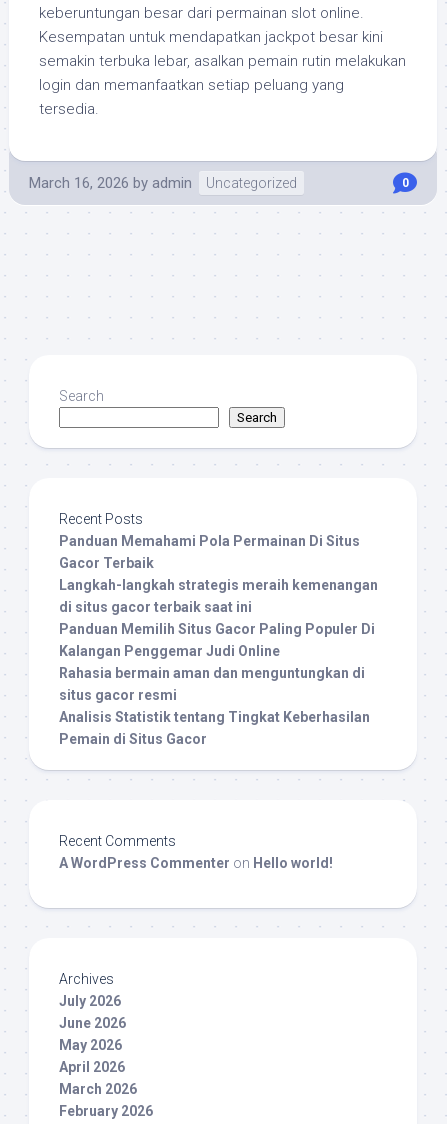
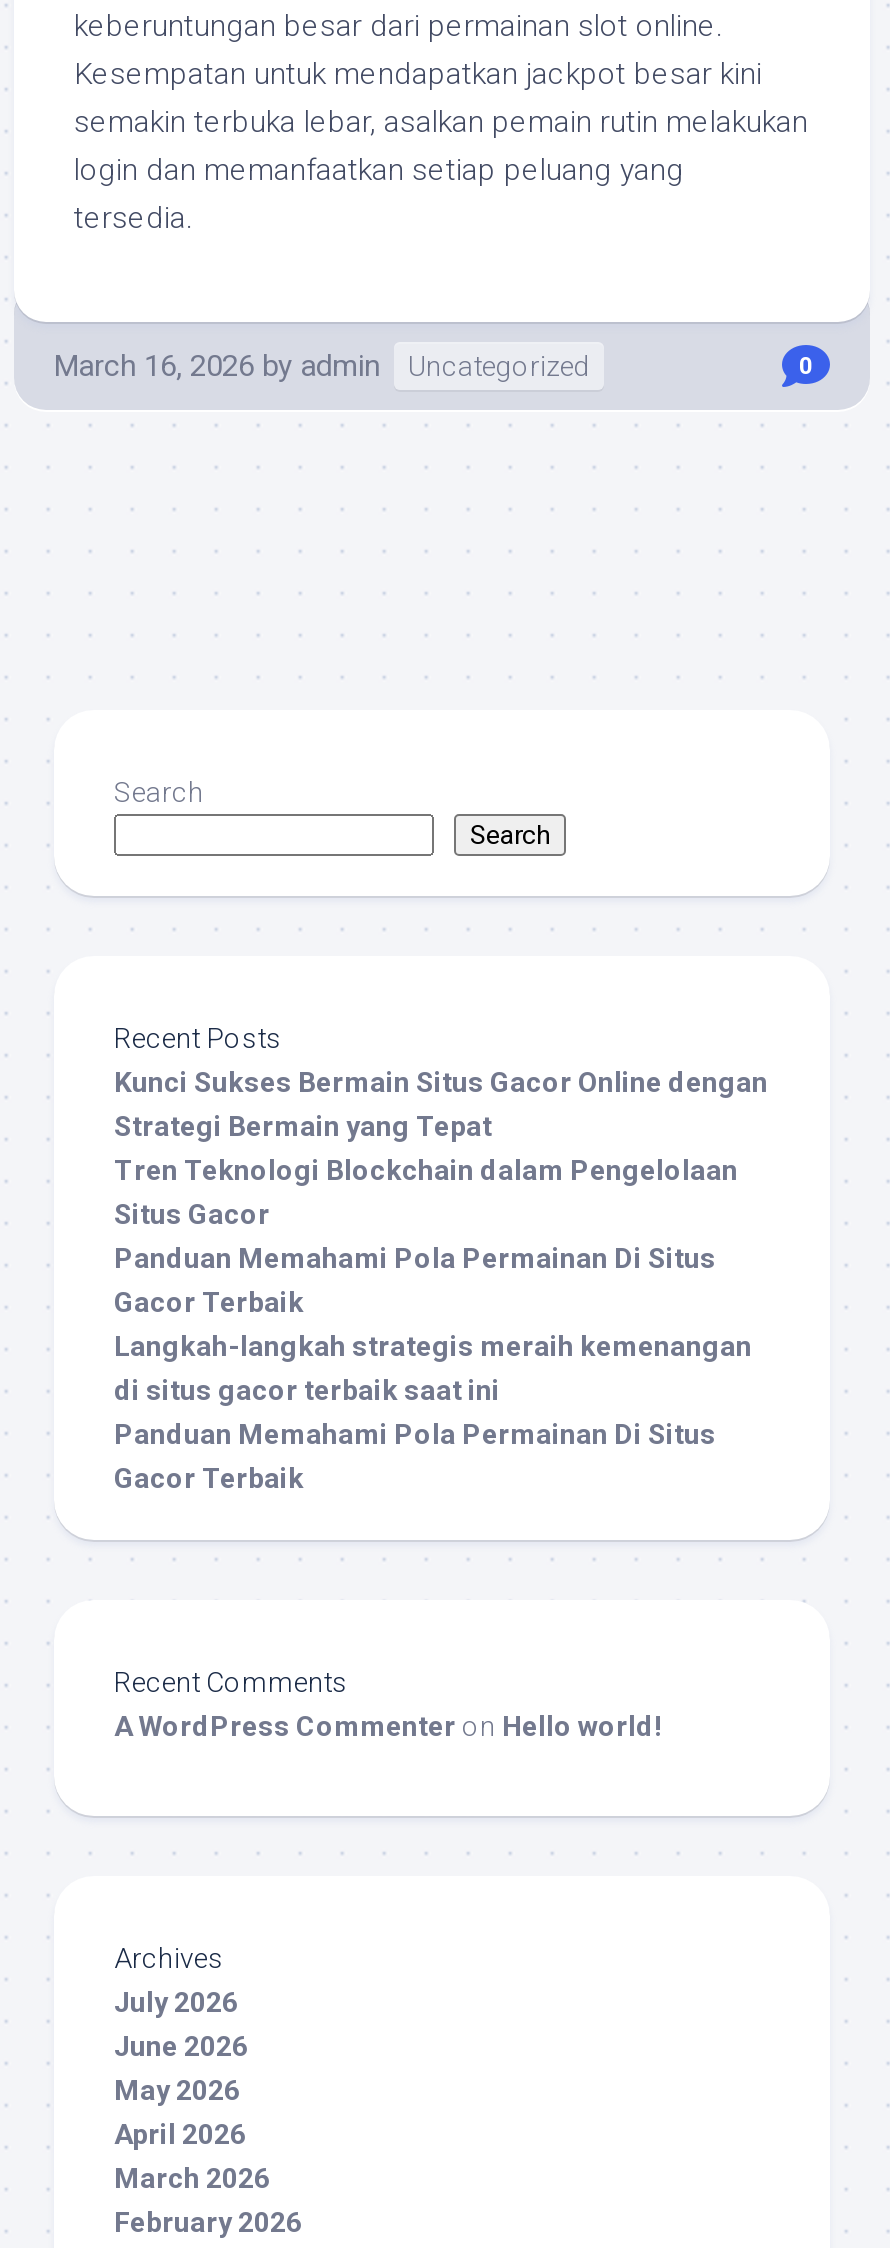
+ Kunci Sukses Bermain Situs Gacor Online dengan
+ Strategi Bermain yang Tepat
+ Tren Teknologi Blockchain dalam Pengelolaan
+ Situs Gacor

moved down: Panduan Memahami Pola Permainan Di Situs | Gacor Terbaik | Langkah-langkah strategis meraih kemenangan | di situs gacor terbaik saat ini

- Panduan Memilih Situs Gacor Paling Populer Di
- Kalangan Penggemar Judi Online
- Rahasia bermain aman dan menguntungkan di
- situs gacor resmi
- Analisis Statistik tentang Tingkat Keberhasilan
- Pemain di Situs Gacor
+ Panduan Memahami Pola Permainan Di Situs
+ Gacor Terbaik
